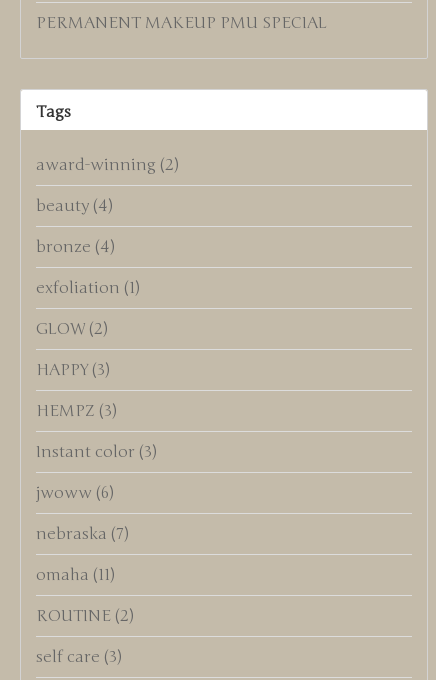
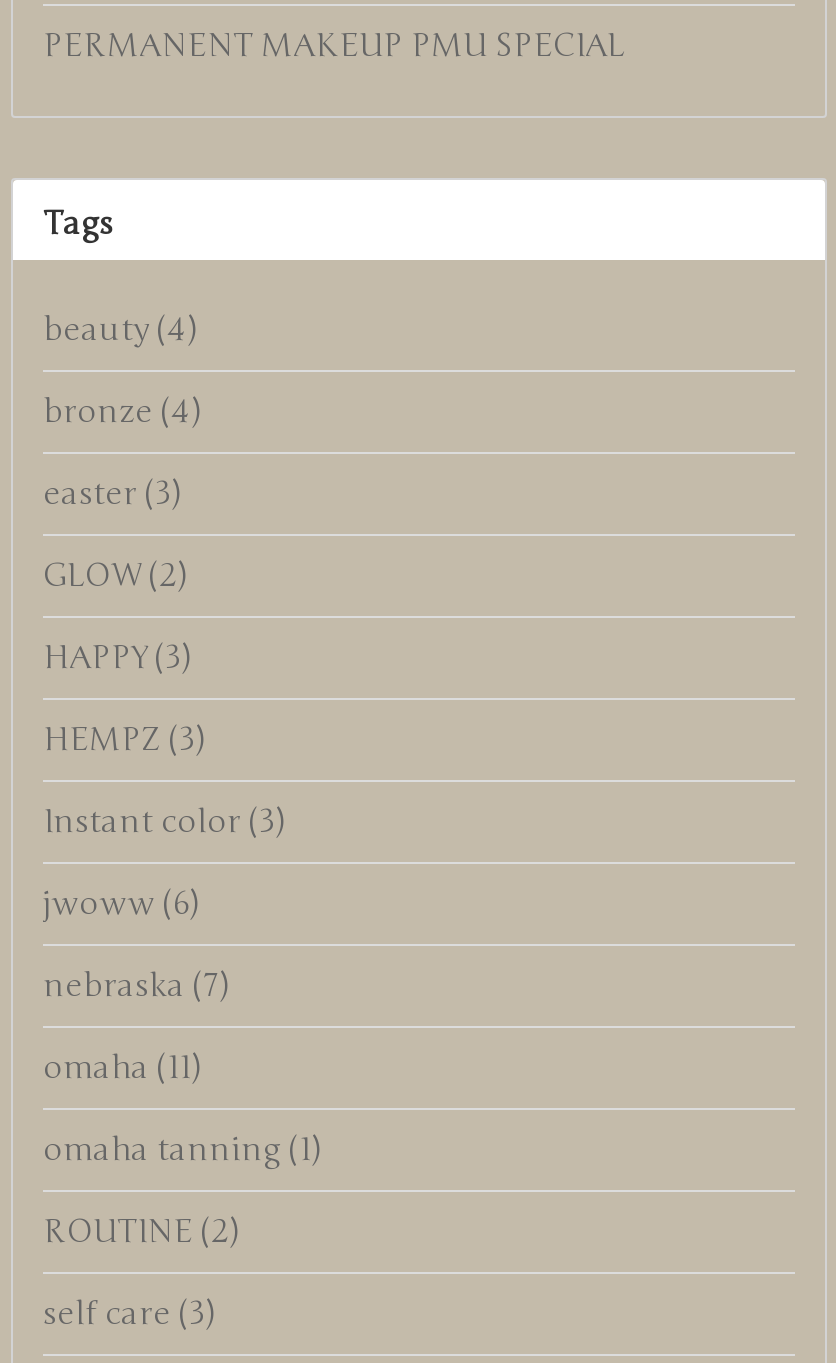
- award-winning (2)

moved up: beauty (4) | bronze (4)

- exfoliation (1)
+ easter (3)

moved up: GLOW (2) | HAPPY (3) | HEMPZ (3) | Instant color (3) | jwoww (6) | nebraska (7) | omaha (11)

+ omaha tanning (1)
